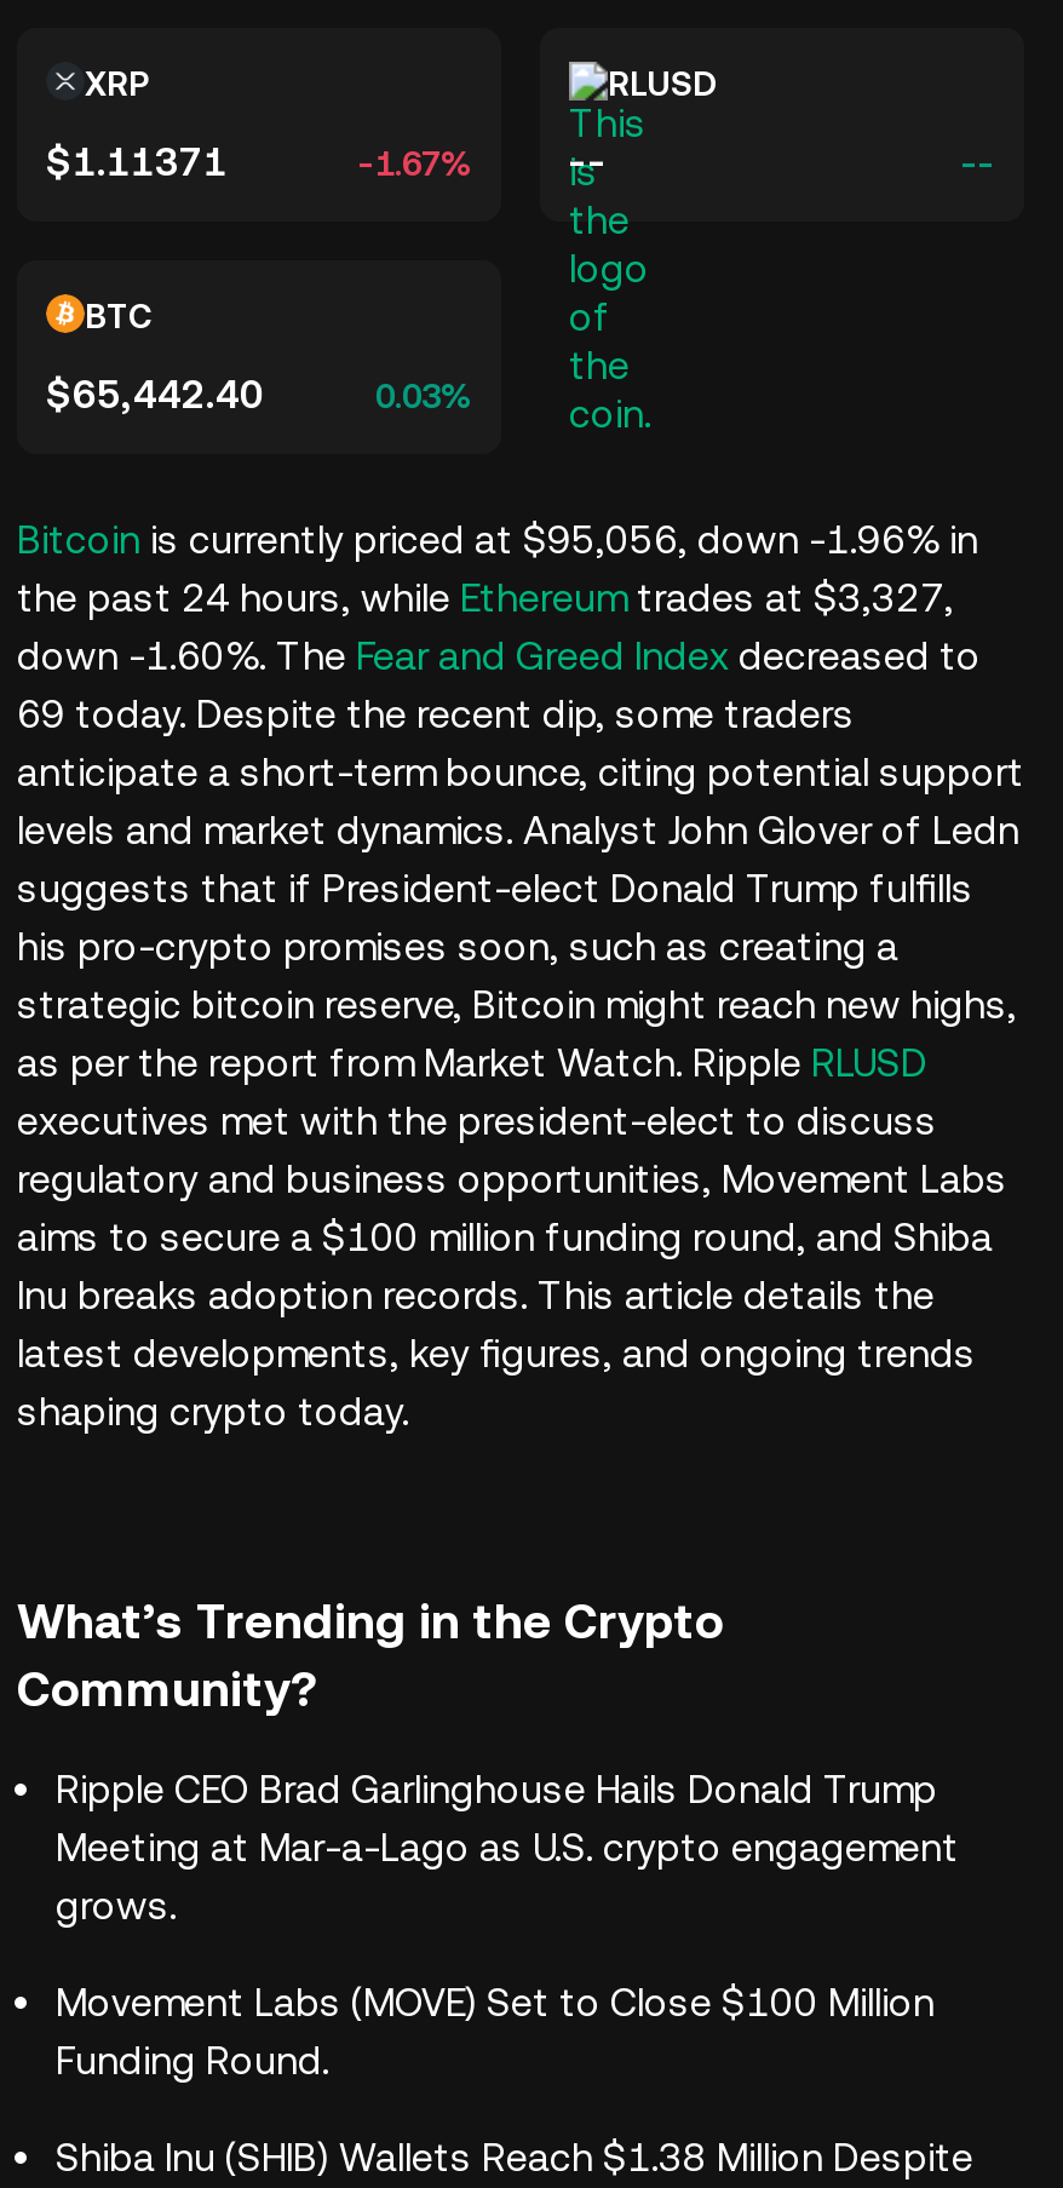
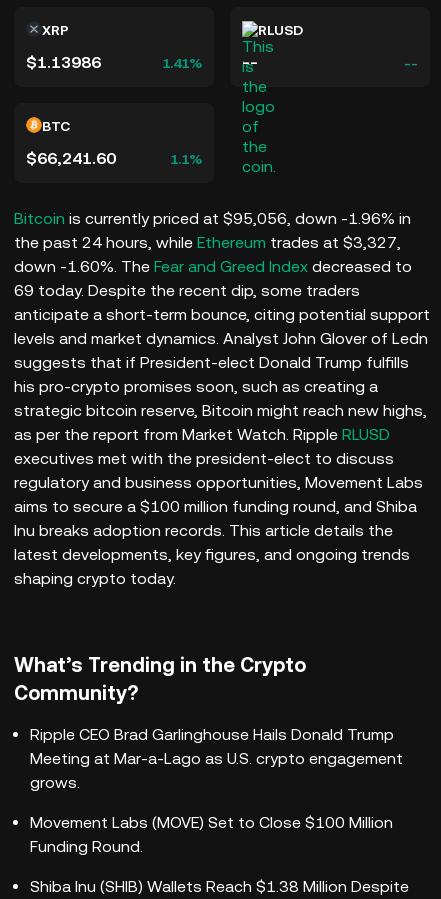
- $1.11371
+ $1.13986

- -1.67%
+ 1.41%

- $65,442.40
+ $66,241.60

- 0.03%
+ 1.1%
